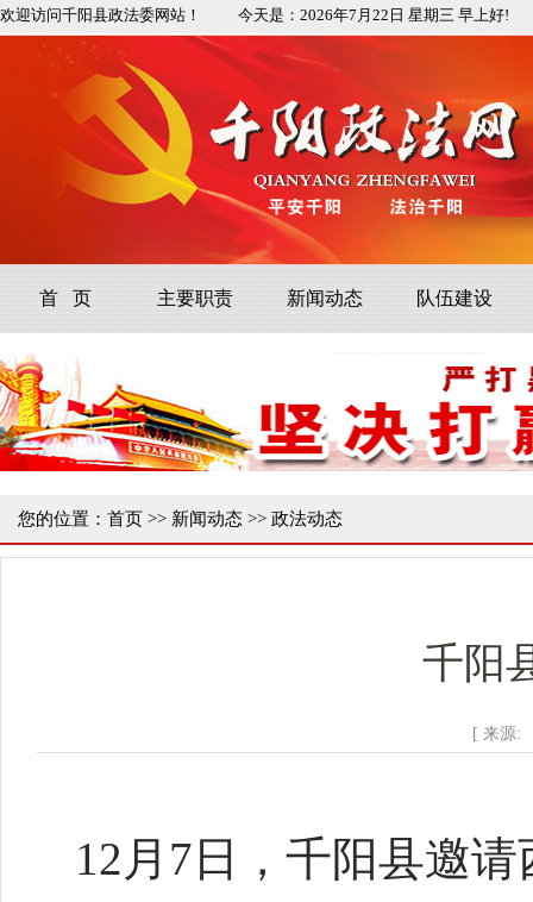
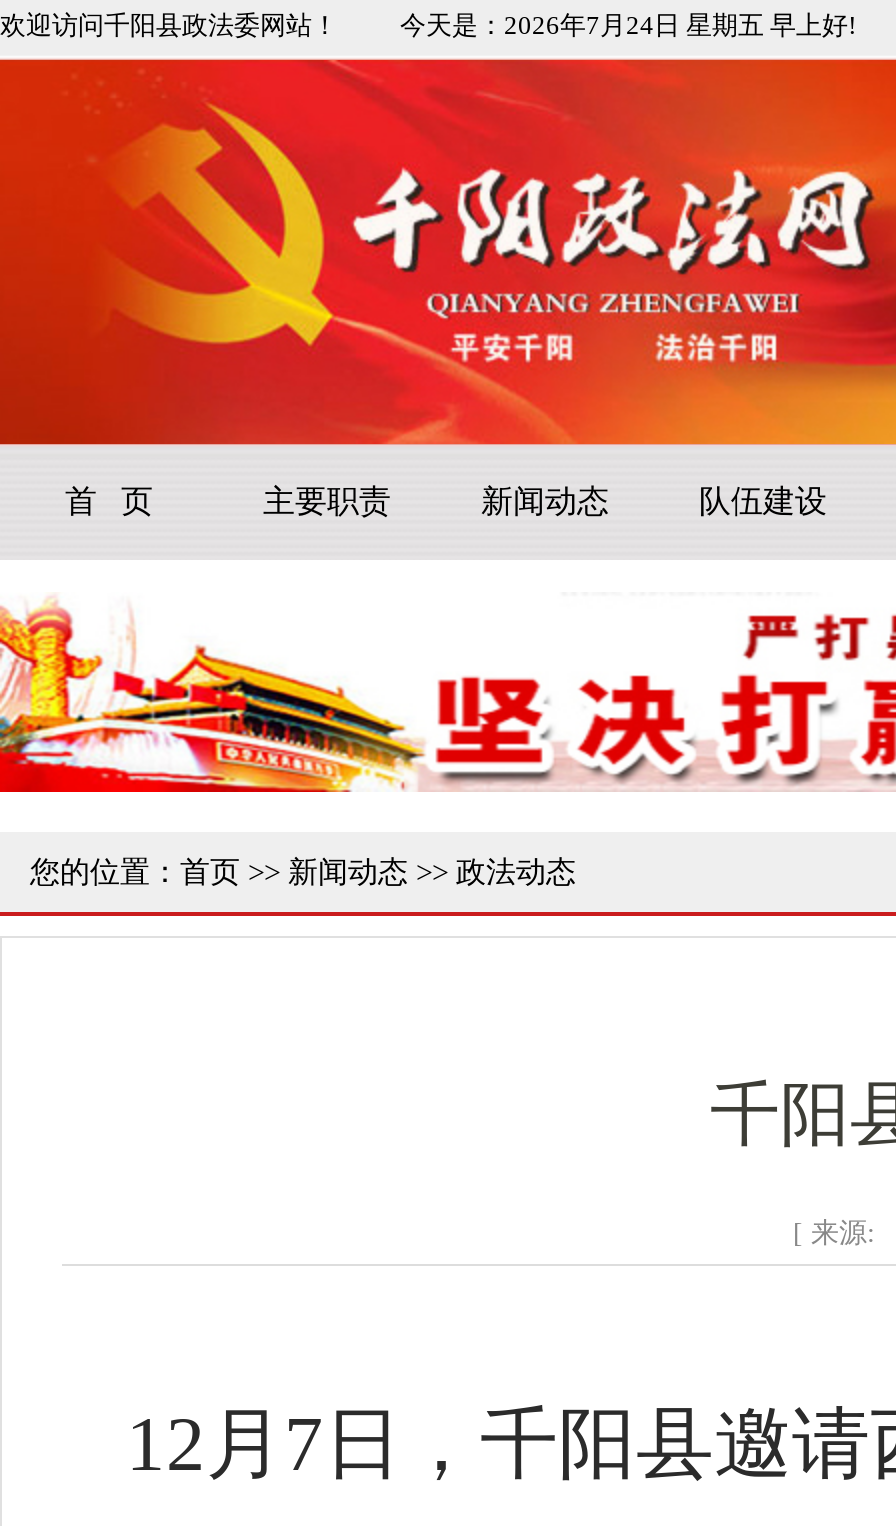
- 今天是：2026年7月22日 星期三 早上好!
+ 今天是：2026年7月24日 星期五 早上好!
